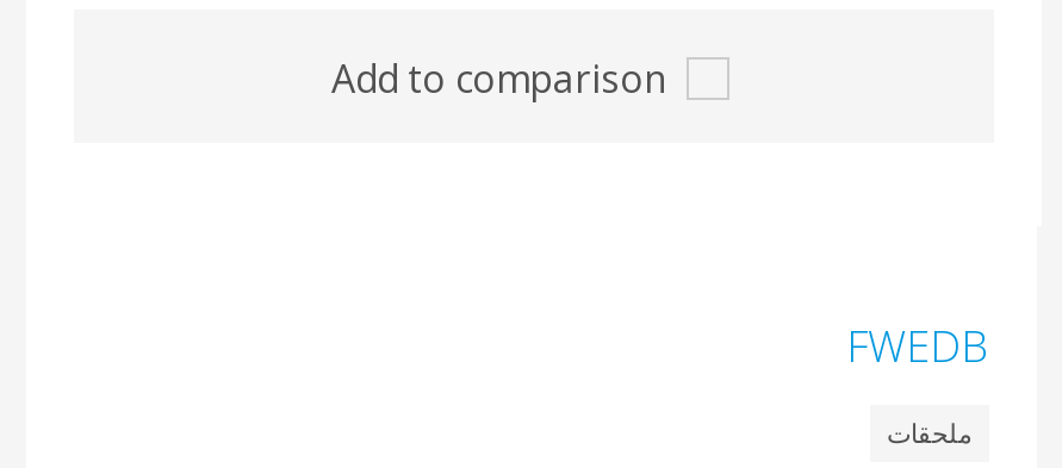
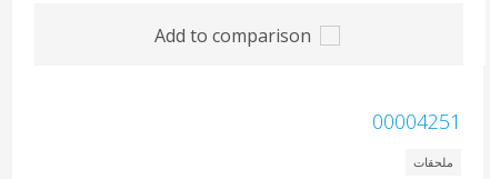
- FWEDB
+ 00004251
